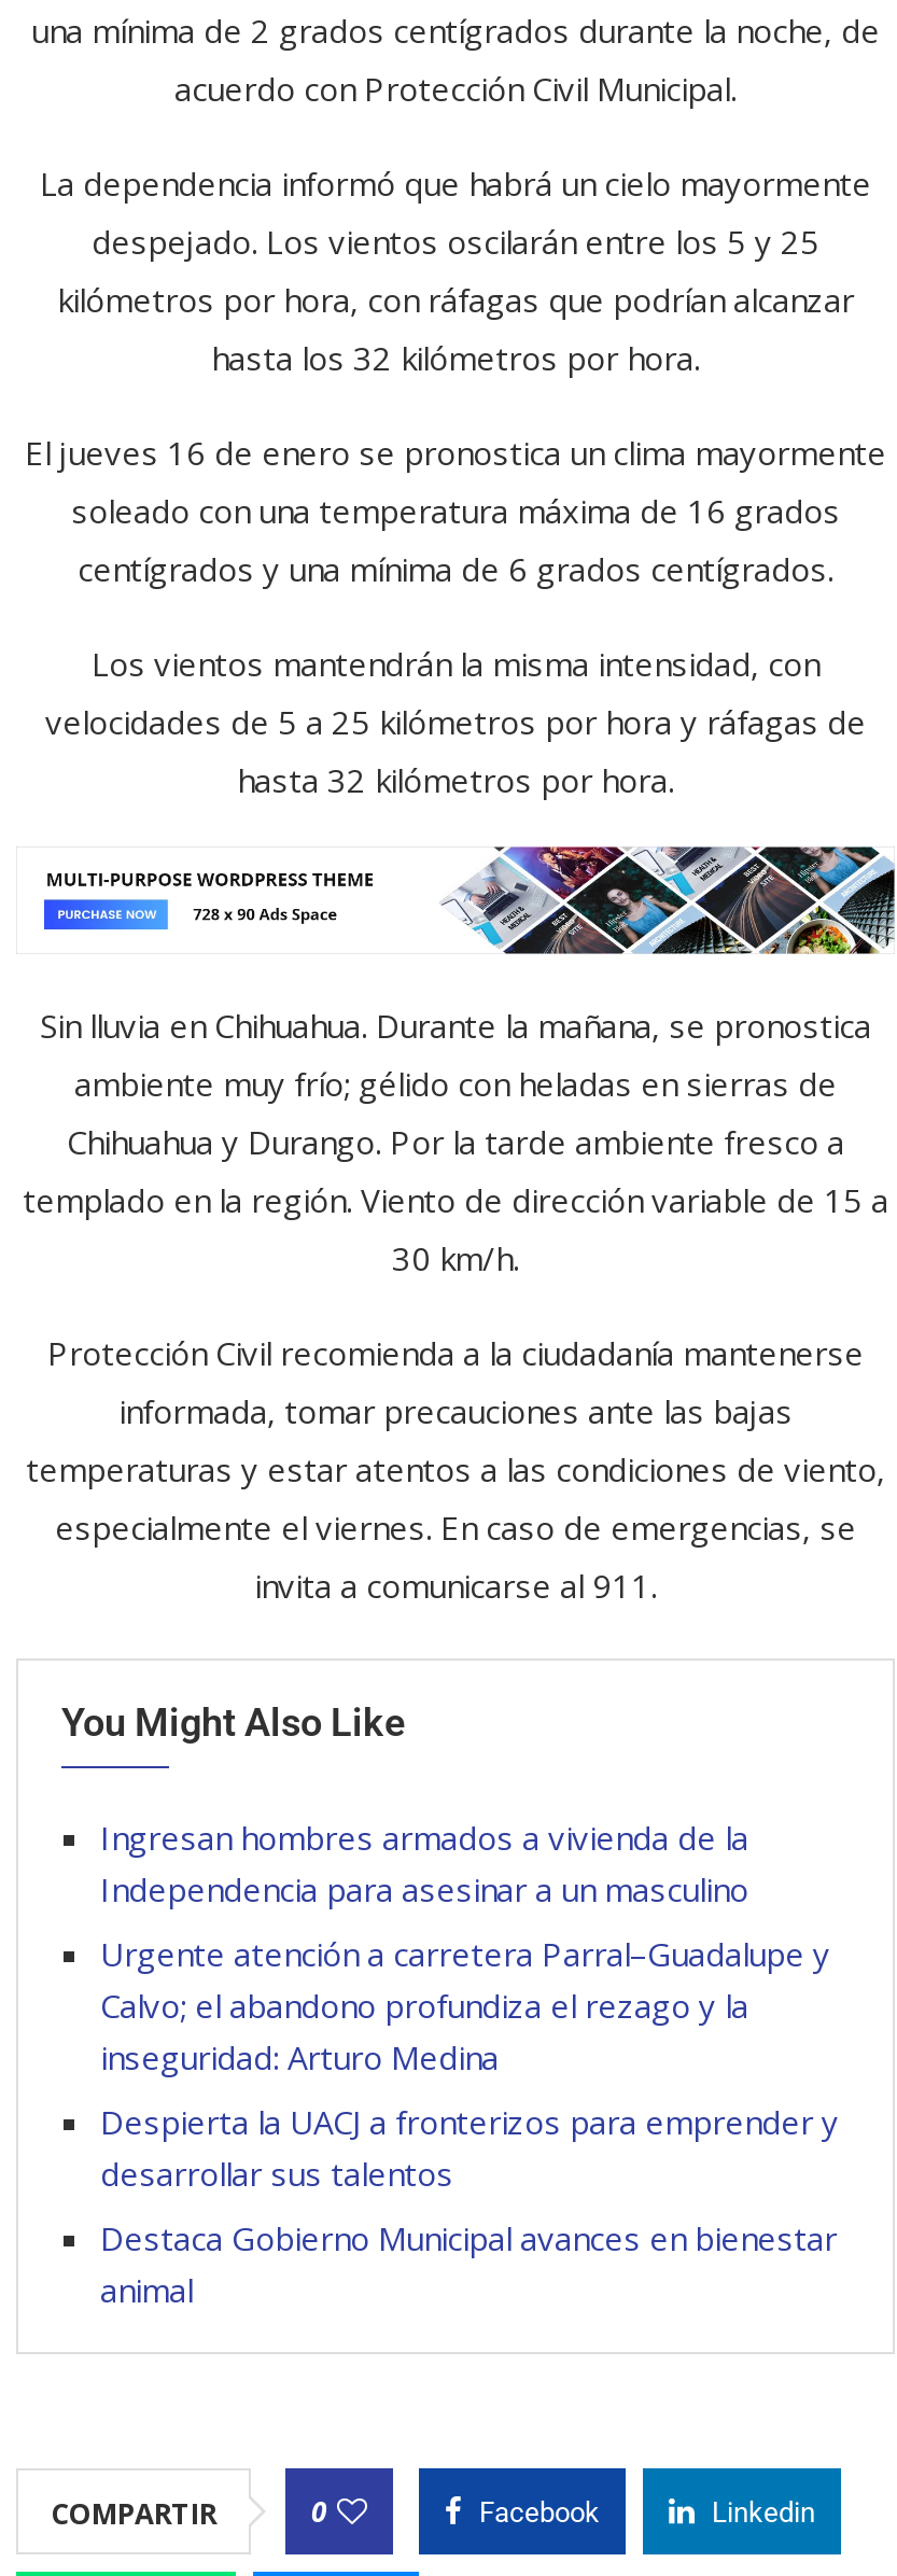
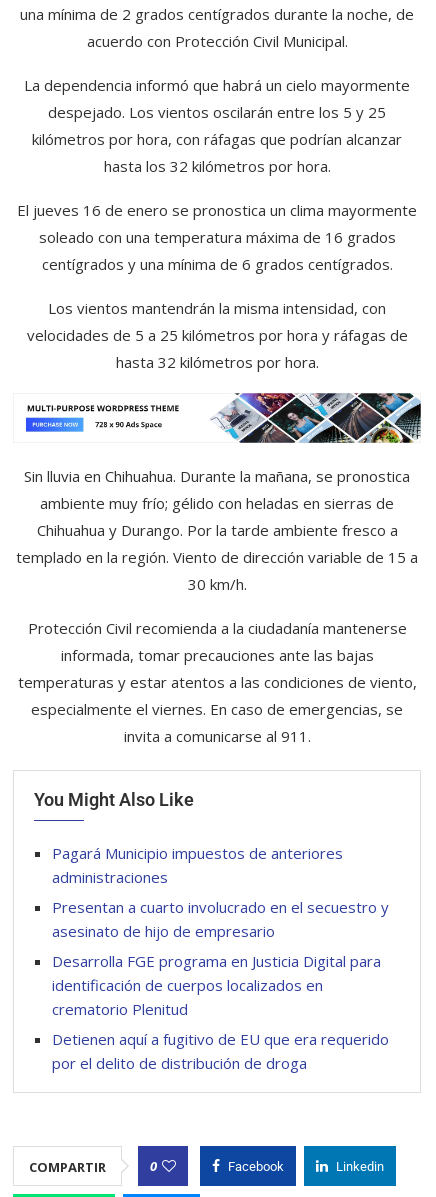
- Ingresan hombres armados a vivienda de la
- Independencia para asesinar a un masculino
+ Pagará Municipio impuestos de anteriores
+ administraciones

- Urgente atención a carretera Parral–Guadalupe y
- Calvo; el abandono profundiza el rezago y la
- inseguridad: Arturo Medina
+ Presentan a cuarto involucrado en el secuestro y
+ asesinato de hijo de empresario

- Despierta la UACJ a fronterizos para emprender y
- desarrollar sus talentos
+ Desarrolla FGE programa en Justicia Digital para
+ identificación de cuerpos localizados en
+ crematorio Plenitud

- Destaca Gobierno Municipal avances en bienestar
- animal
+ Detienen aquí a fugitivo de EU que era requerido
+ por el delito de distribución de droga
